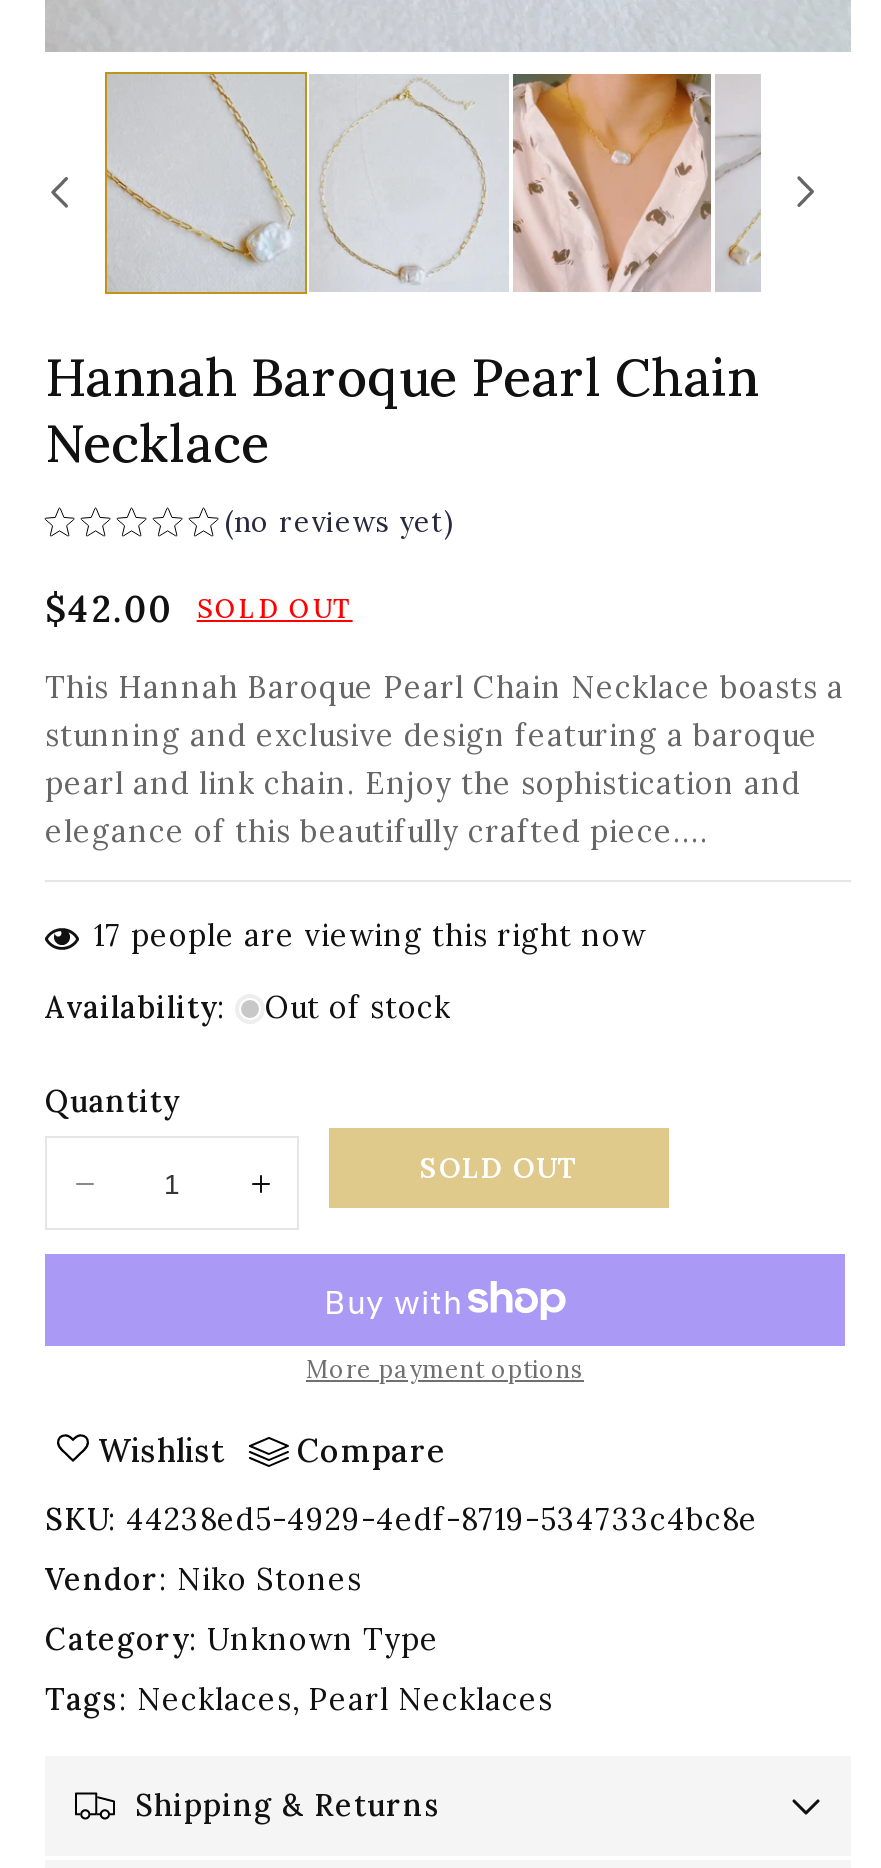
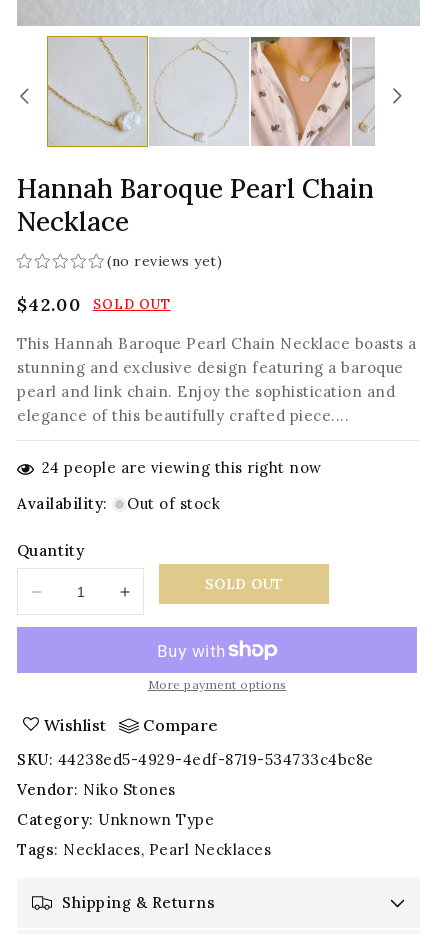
- 17 people are viewing this right now
+ 24 people are viewing this right now
